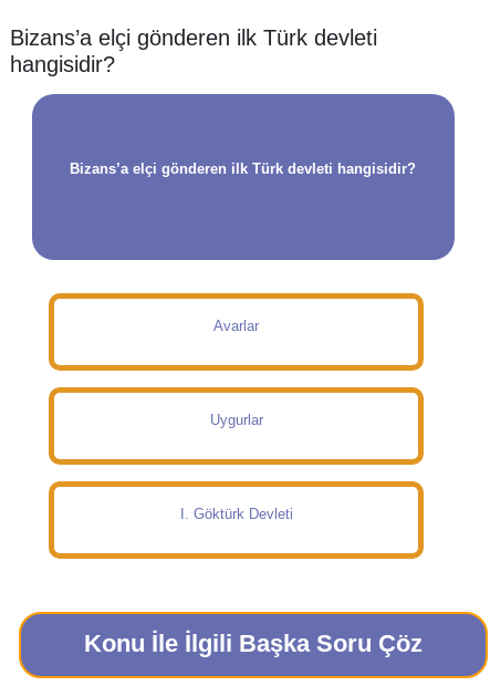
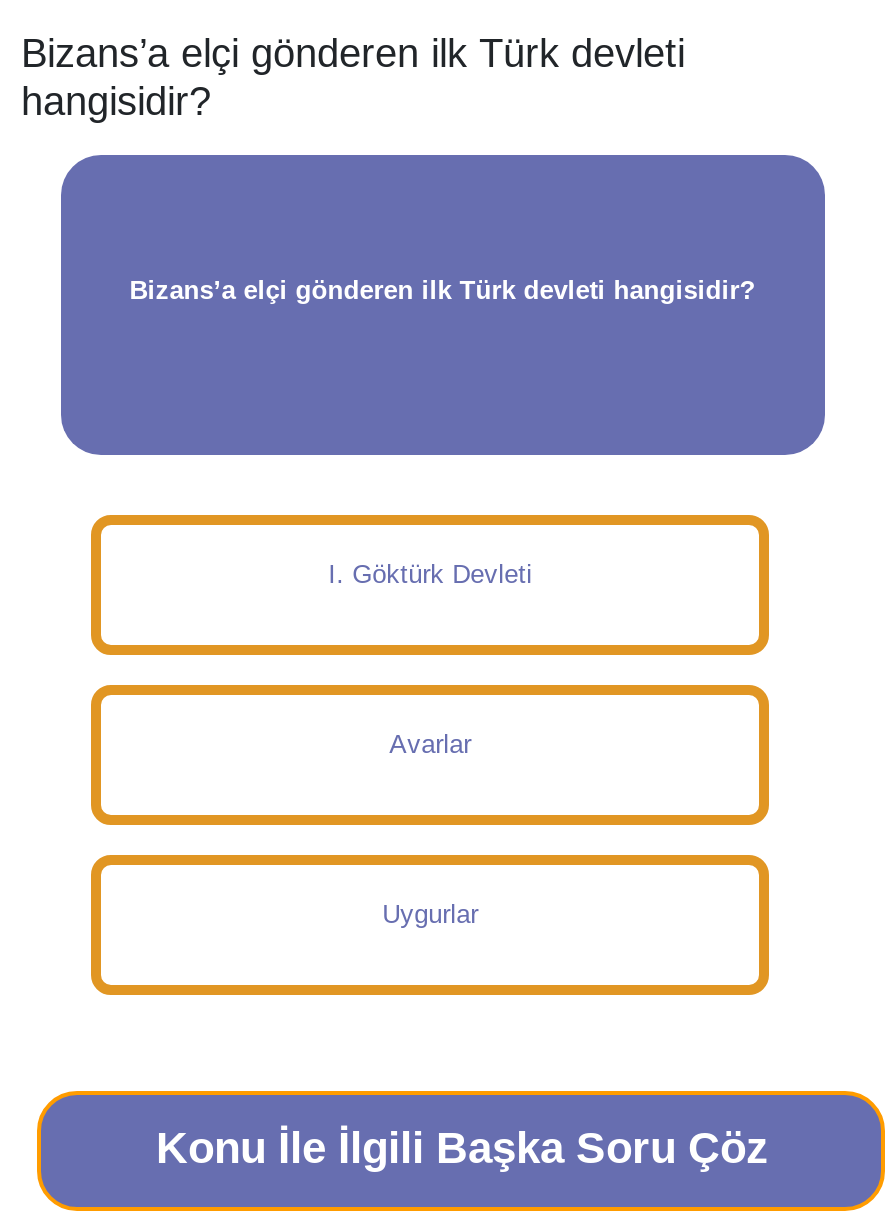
moved down: Avarlar | Uygurlar

moved up: I. Göktürk Devleti
